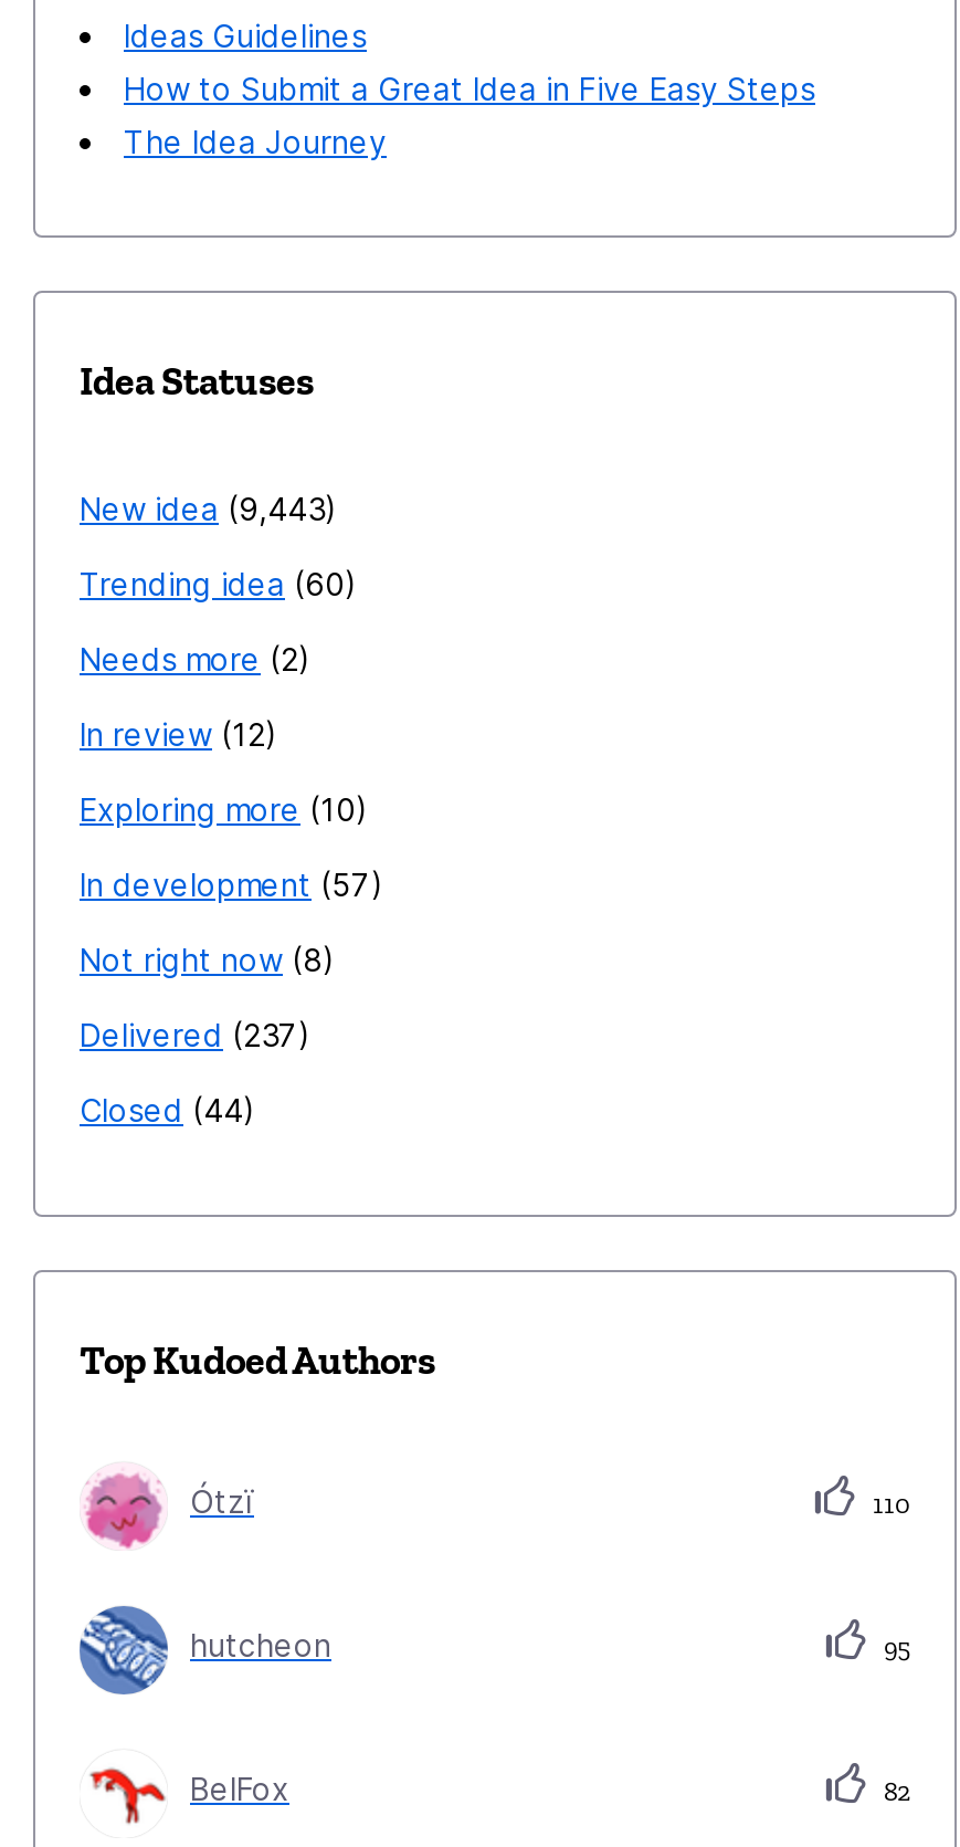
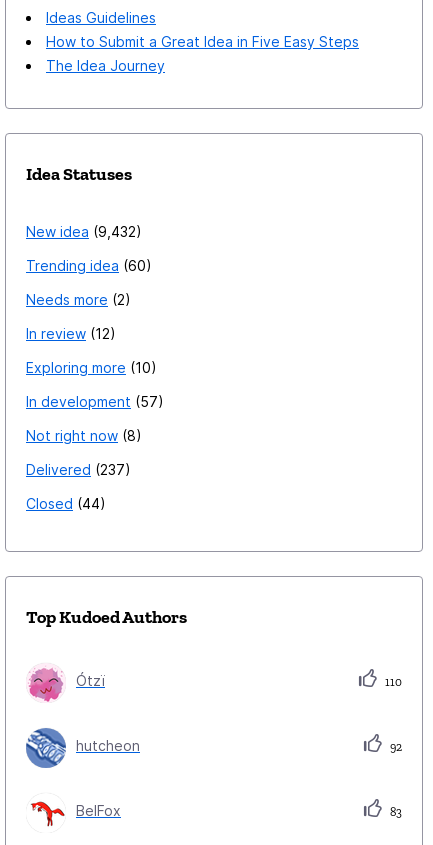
- New idea 9,443
+ New idea 9,432

- 95
+ 92

- 82
+ 83
